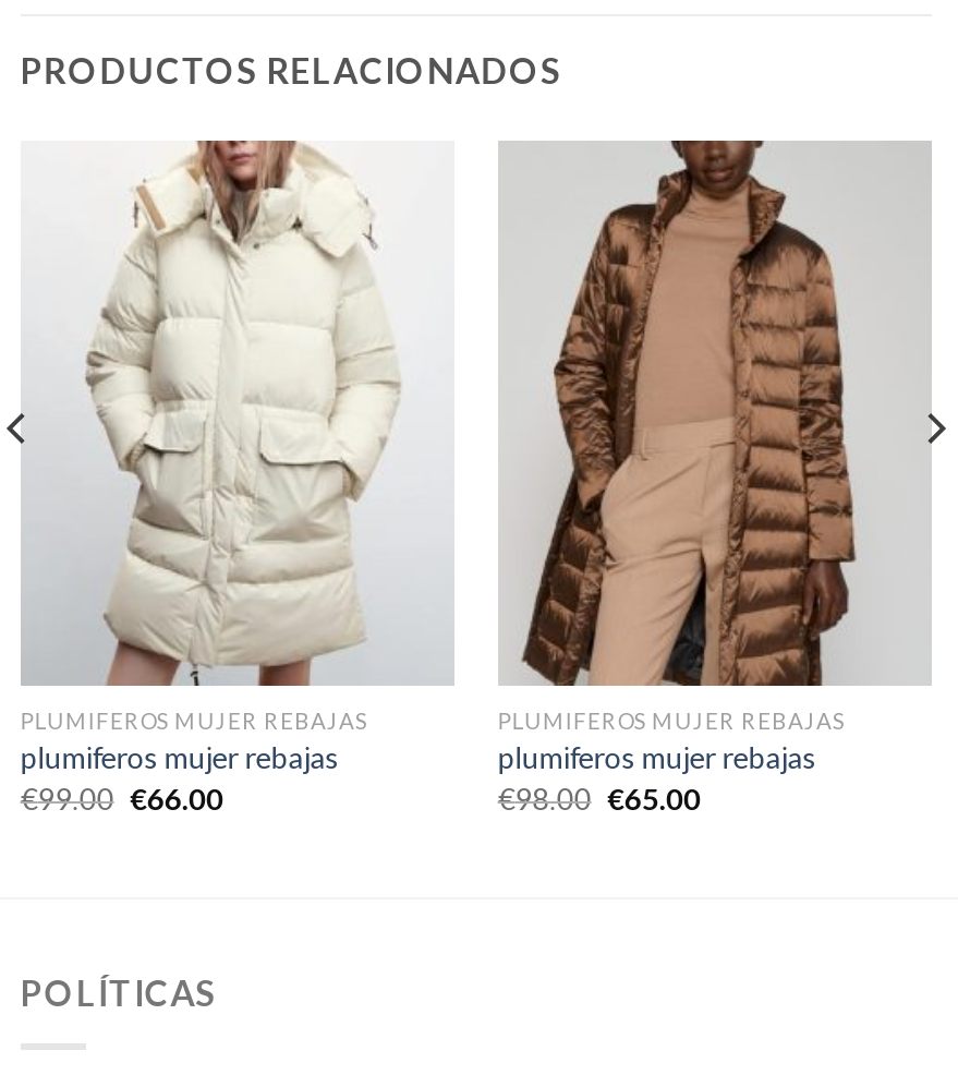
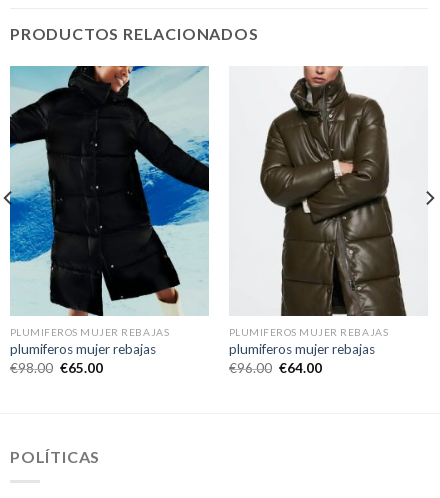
- [image]
+ [image]

- [image]
+ [image]

- €99.00 €66.00
+ €98.00 €65.00

- €98.00 €65.00
+ €96.00 €64.00
